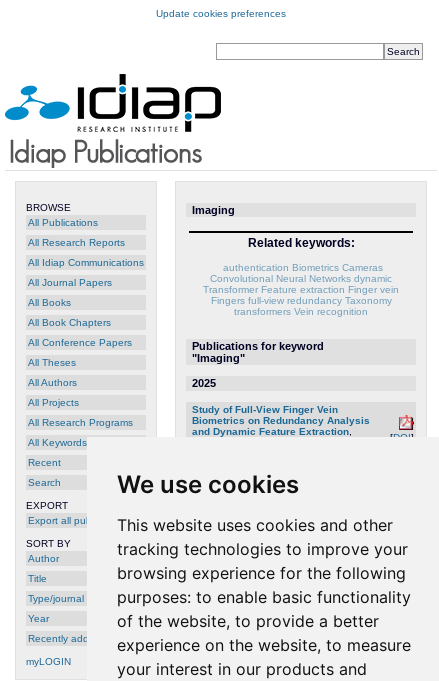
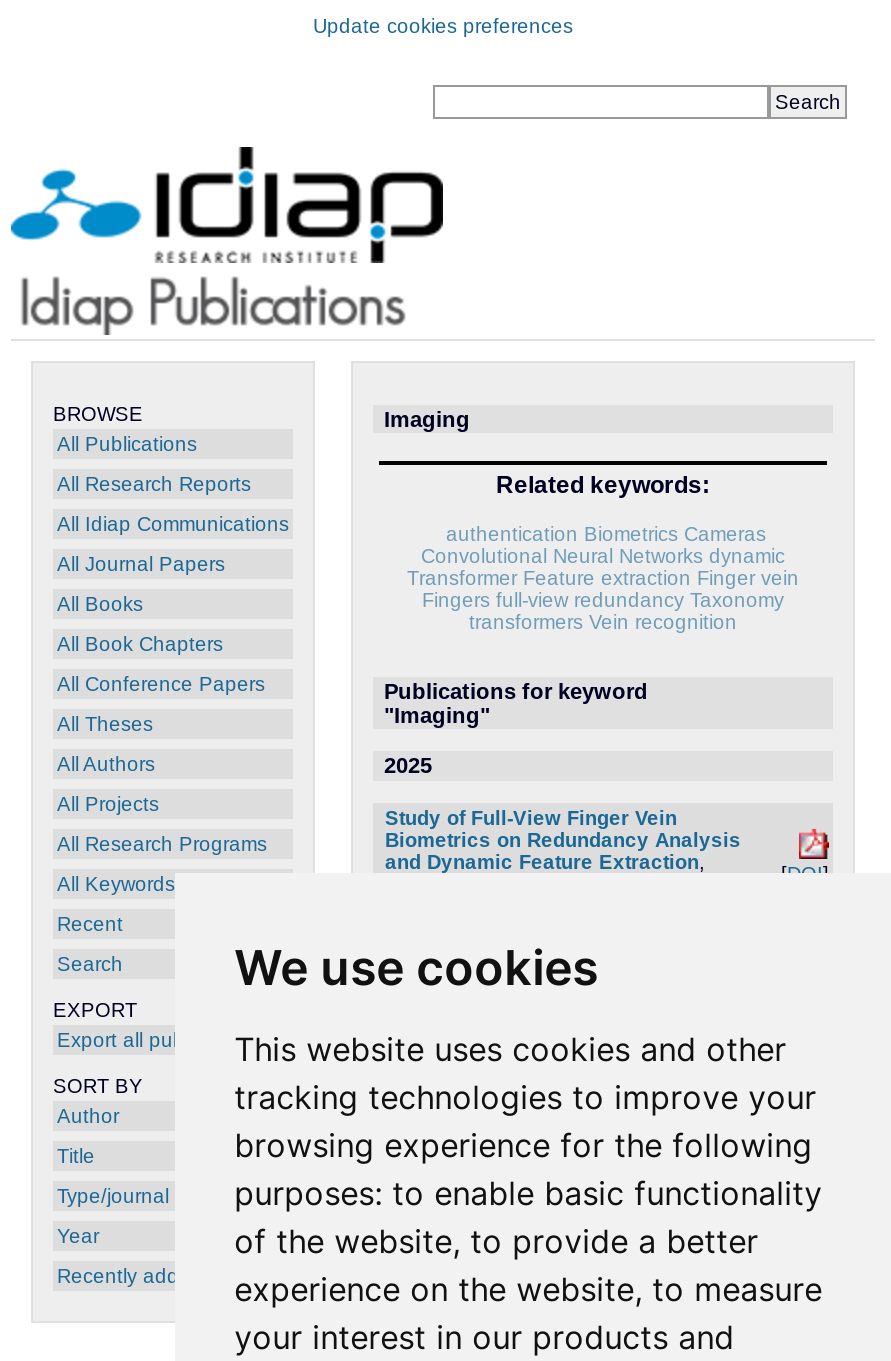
- myLOGIN
